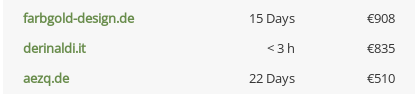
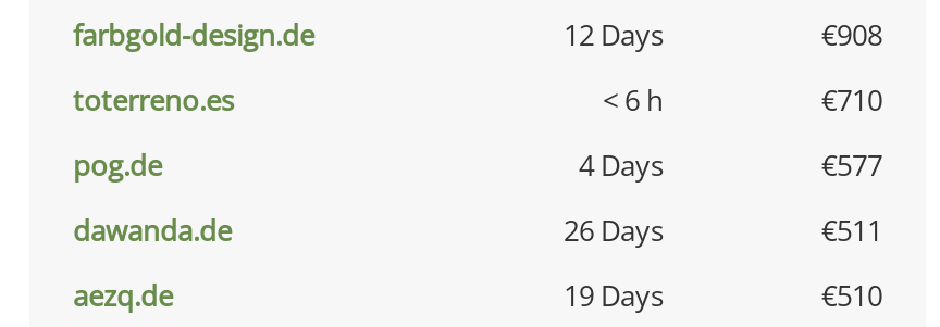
- 15 Days
+ 12 Days

- derinaldi.it
- < 3 h
- €835
+ toterreno.es
+ < 6 h
+ €710
+ pog.de
+ 4 Days
+ €577
+ dawanda.de
+ 26 Days
+ €511

- 22 Days
+ 19 Days
